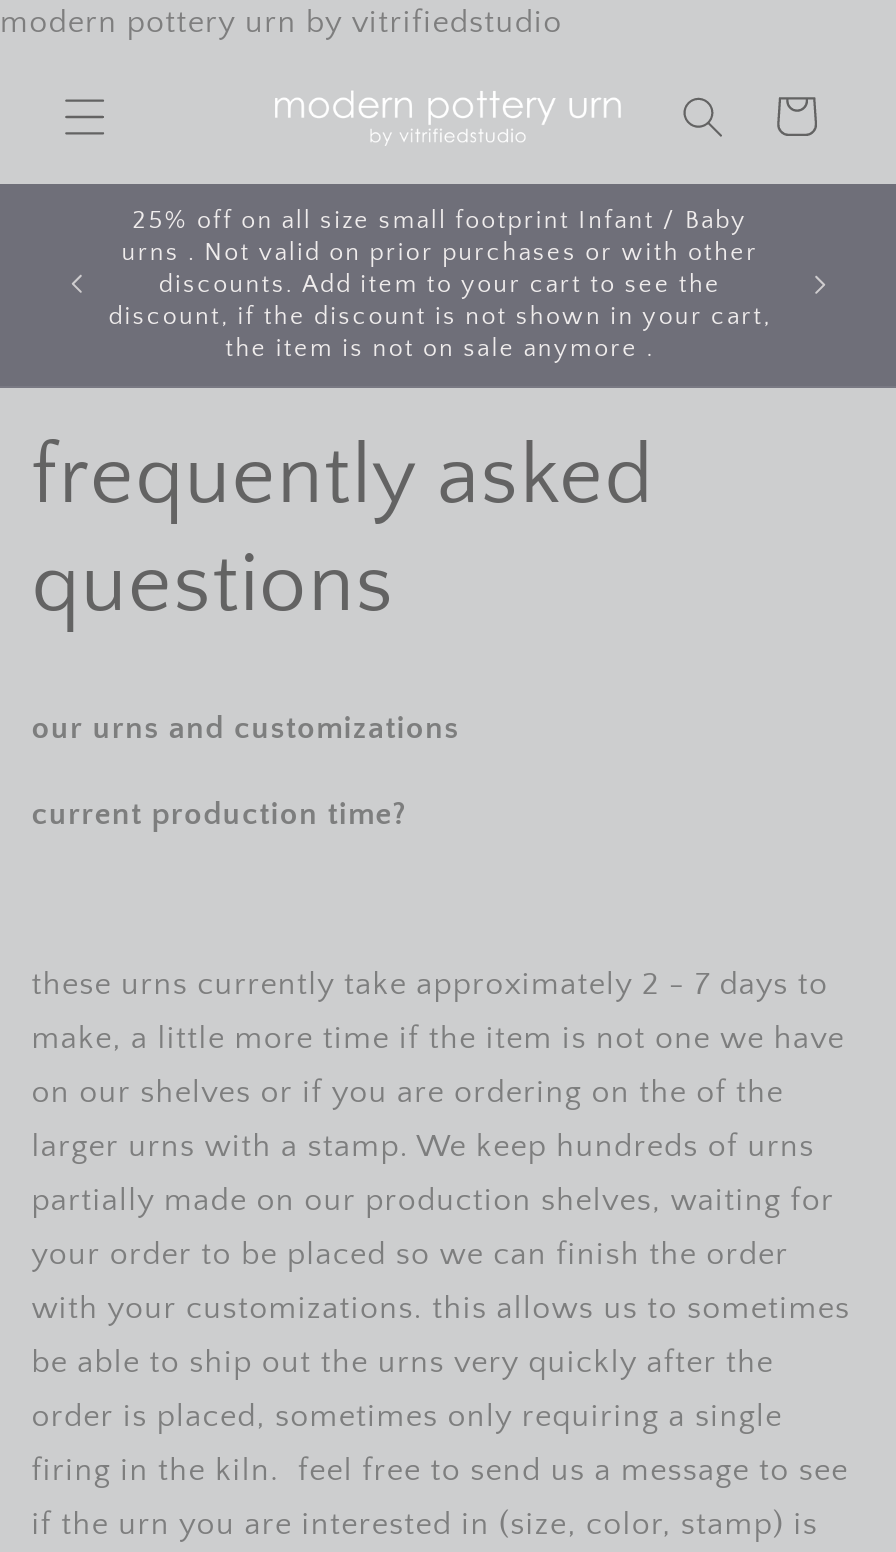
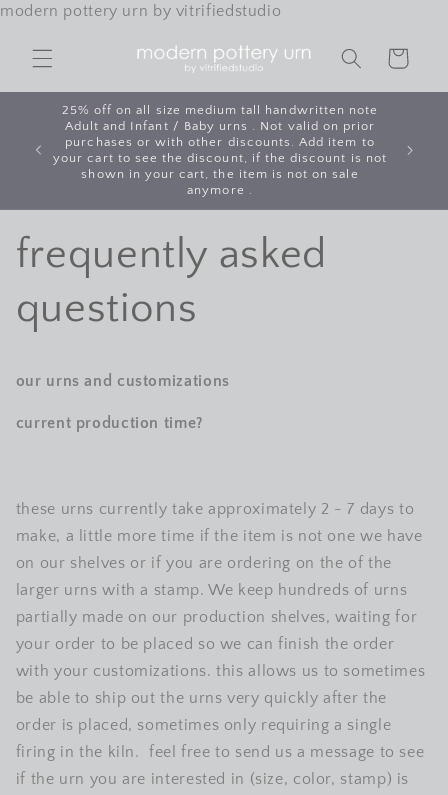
- 25% off on all size small footprint Infant / Baby
- urns . Not valid on prior purchases or with other
- discounts. Add item to your cart to see the
- discount, if the discount is not shown in your cart,
- the item is not on sale anymore .
+ 25% off on all size medium tall handwritten note
+ Adult and Infant / Baby urns . Not valid on prior
+ purchases or with other discounts. Add item to
+ your cart to see the discount, if the discount is not
+ shown in your cart, the item is not on sale
+ anymore .
